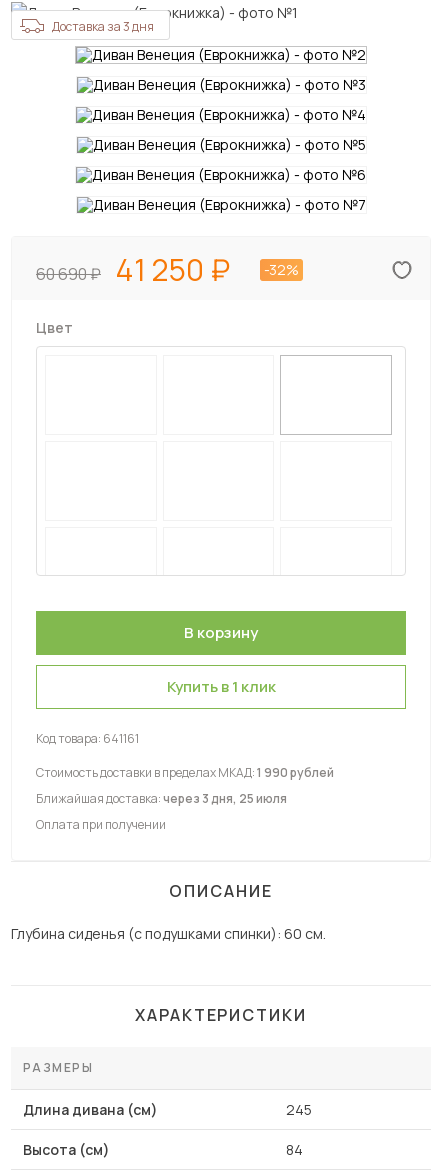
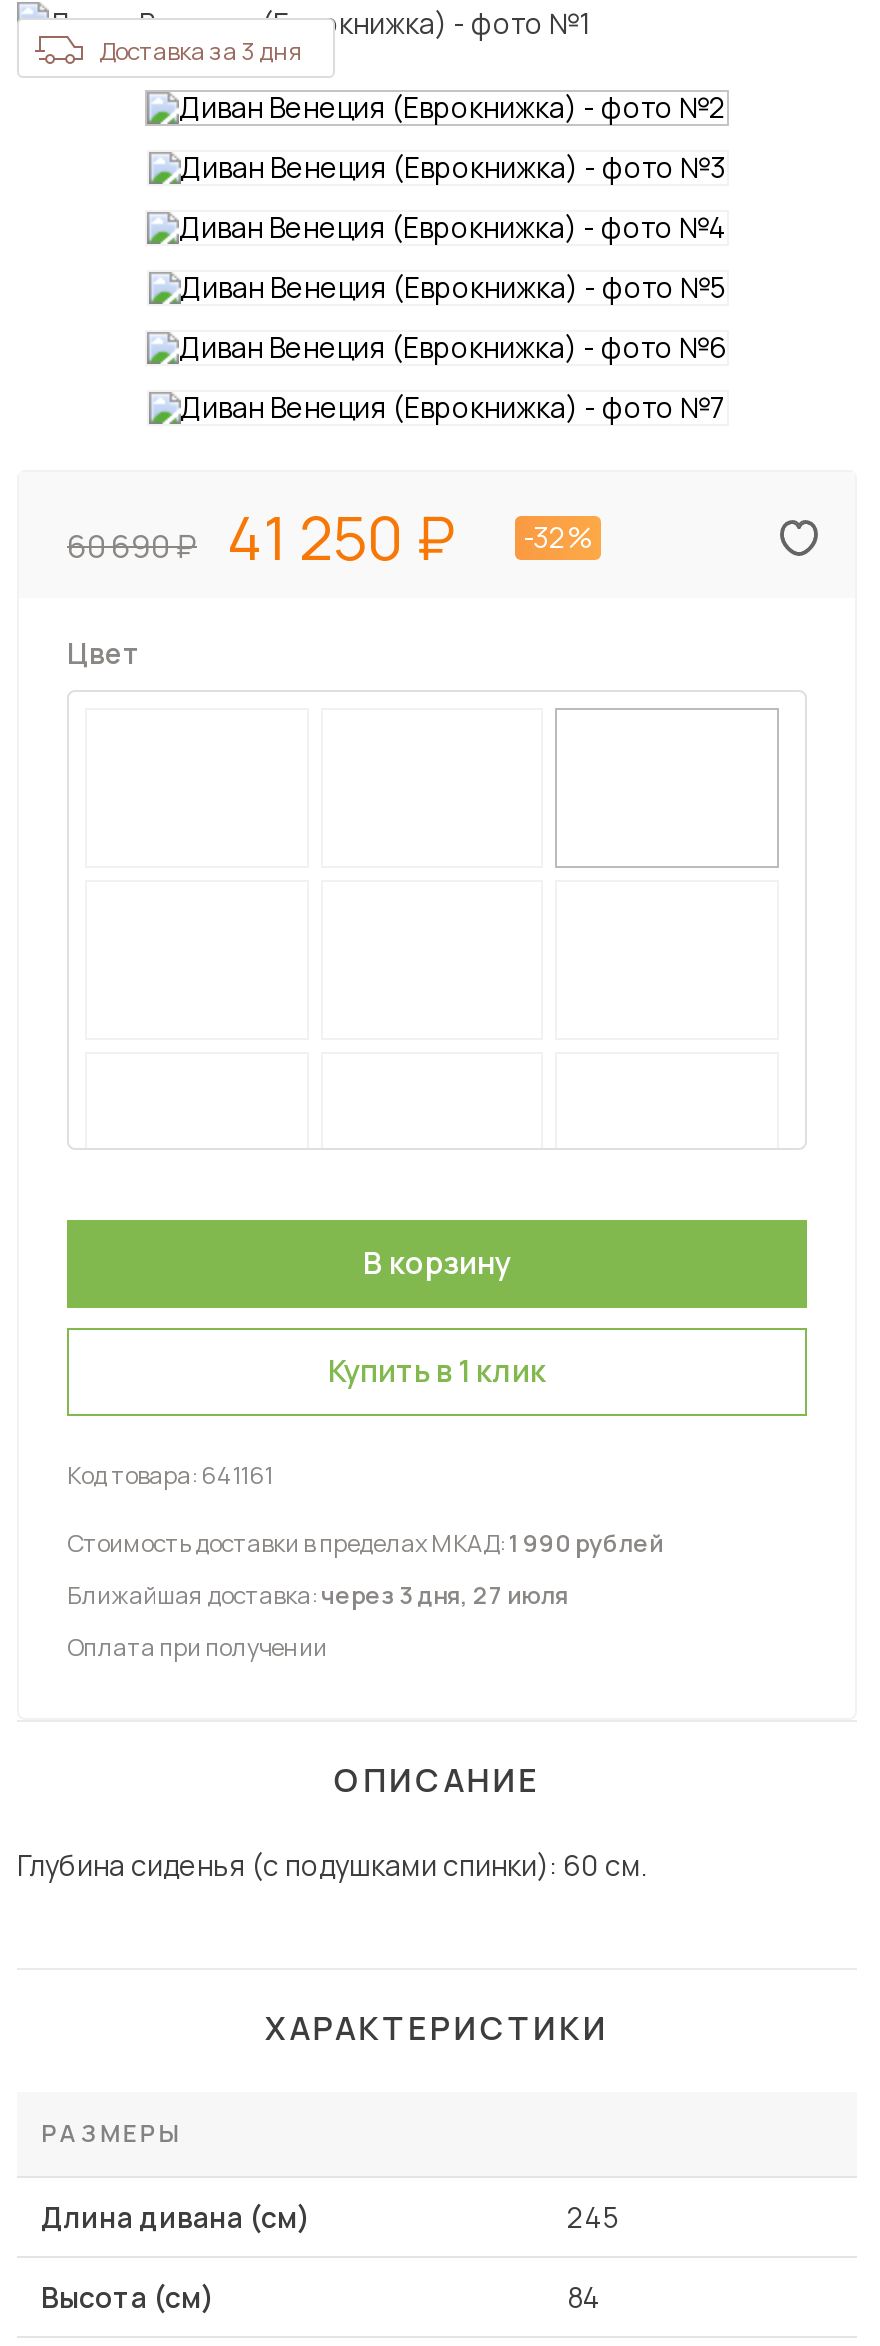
- Ближайшая доставка: через 3 дня, 25 июля
+ Ближайшая доставка: через 3 дня, 27 июля
